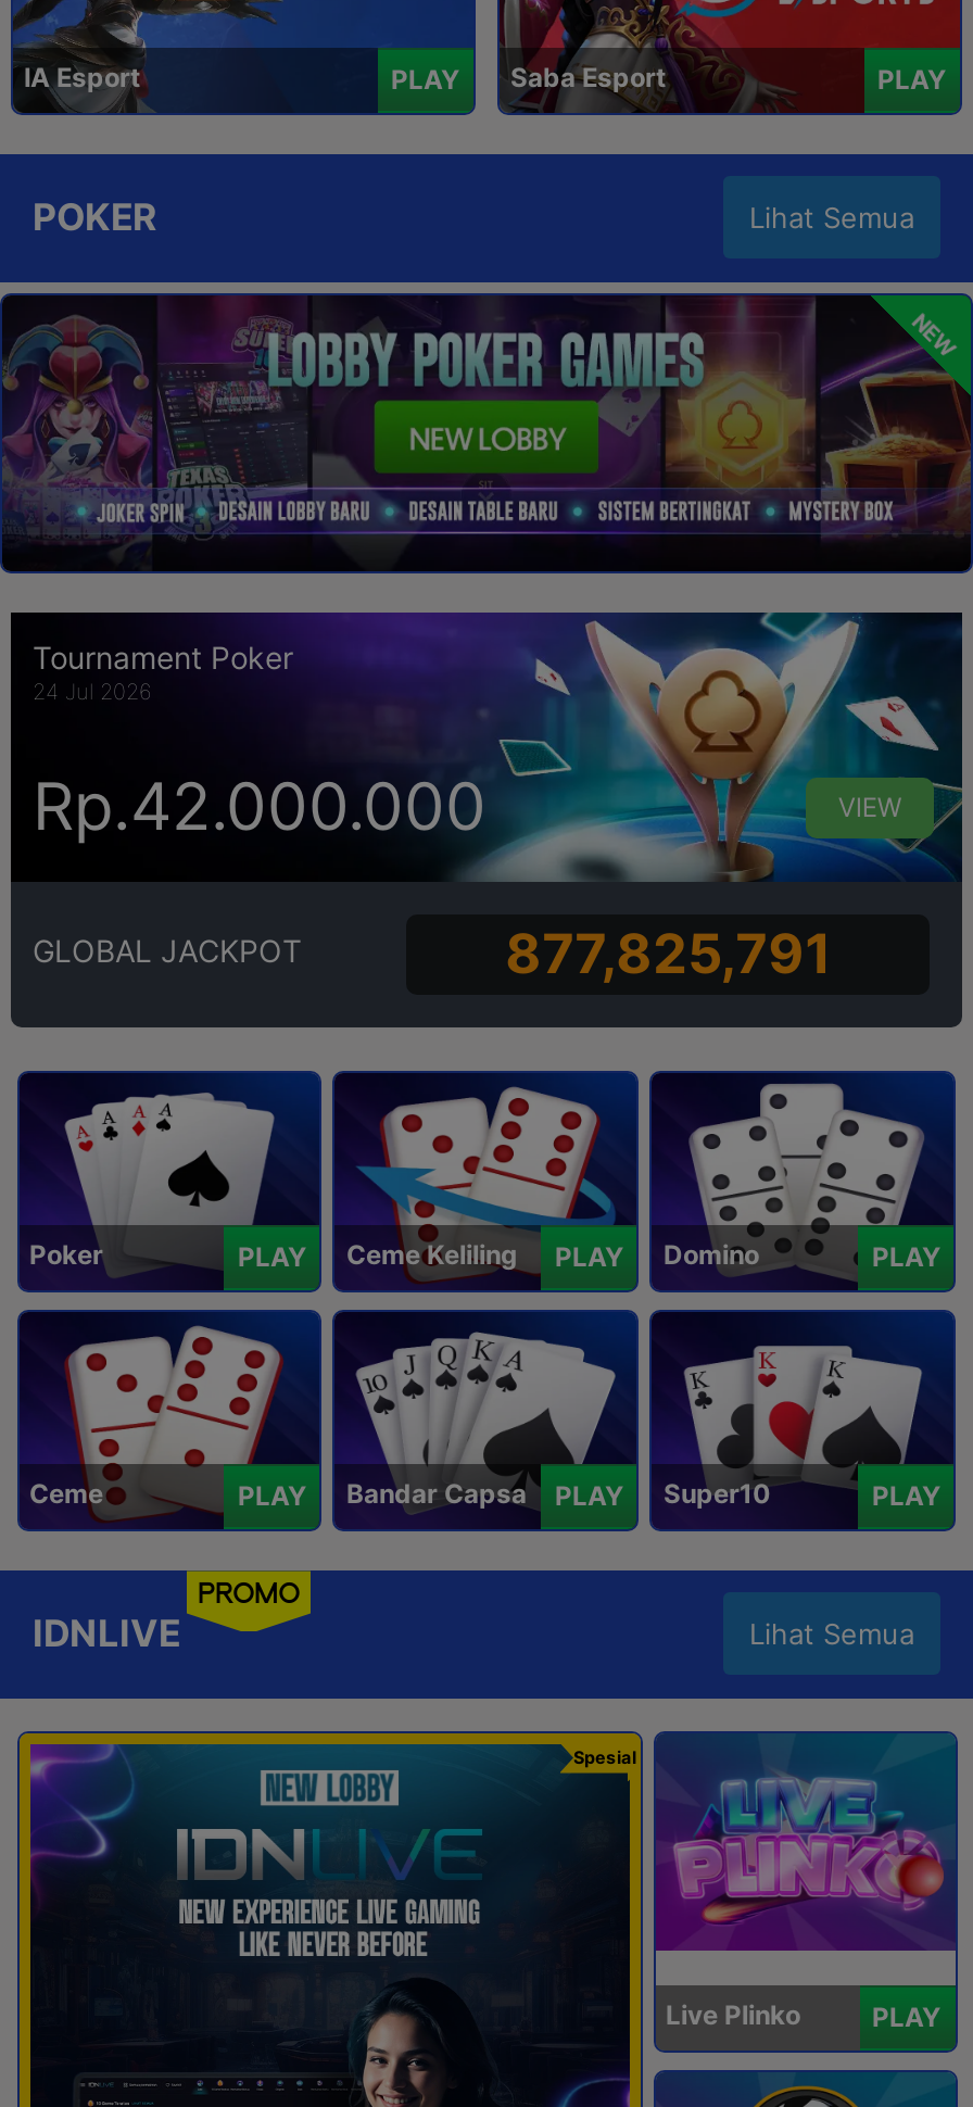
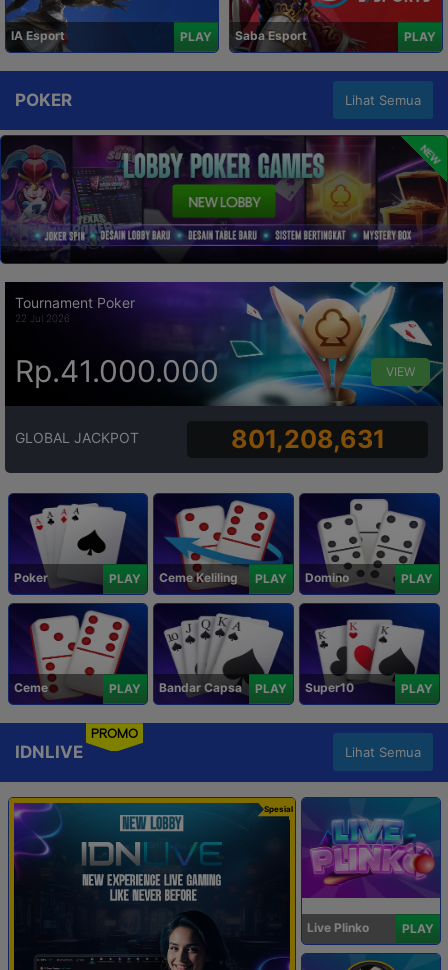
- 24 Jul 2026
+ 22 Jul 2026

- Rp.42.000.000
+ Rp.41.000.000

- 877,825,791
+ 801,208,631
